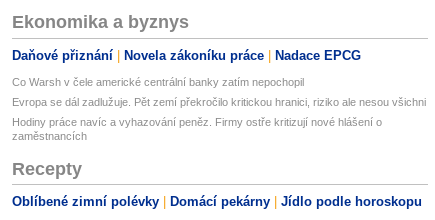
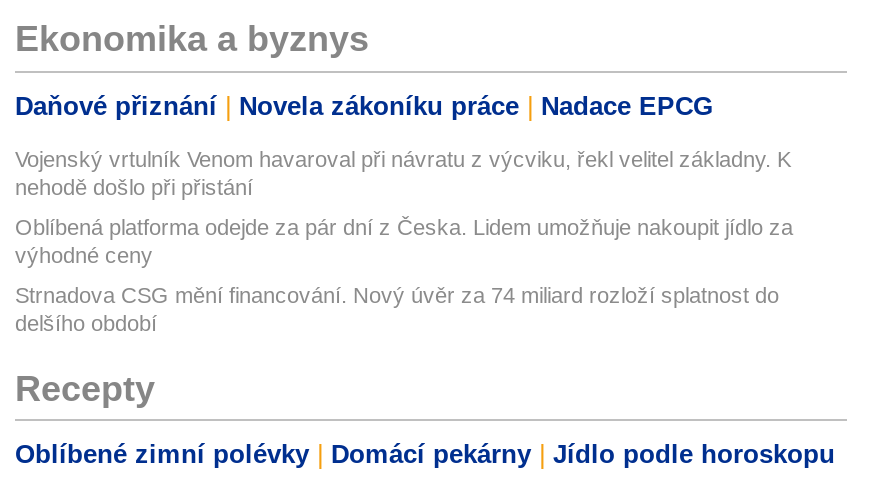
- Co Warsh v čele americké centrální banky zatím nepochopil
+ Vojenský vrtulník Venom havaroval při návratu z výcviku, řekl velitel základny. K
+ nehodě došlo při přistání

- Evropa se dál zadlužuje. Pět zemí překročilo kritickou hranici, riziko ale nesou všichni
+ Oblíbená platforma odejde za pár dní z Česka. Lidem umožňuje nakoupit jídlo za
+ výhodné ceny

- Hodiny práce navíc a vyhazování peněz. Firmy ostře kritizují nové hlášení o
- zaměstnancích
+ Strnadova CSG mění financování. Nový úvěr za 74 miliard rozloží splatnost do
+ delšího období
